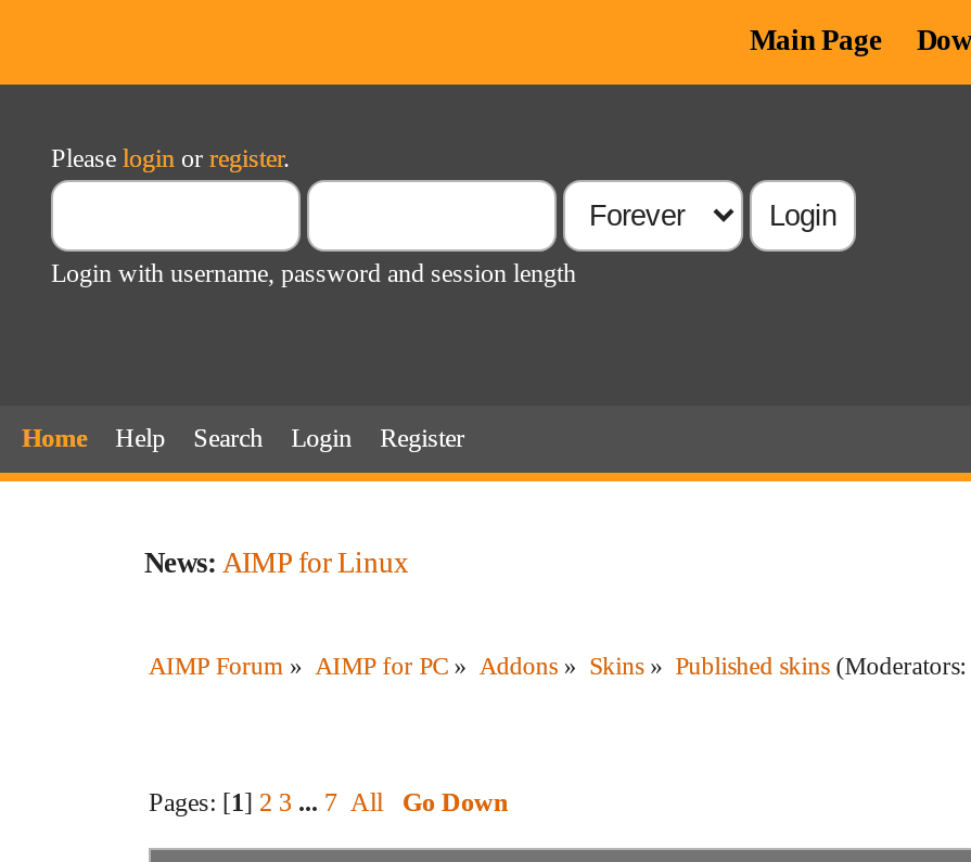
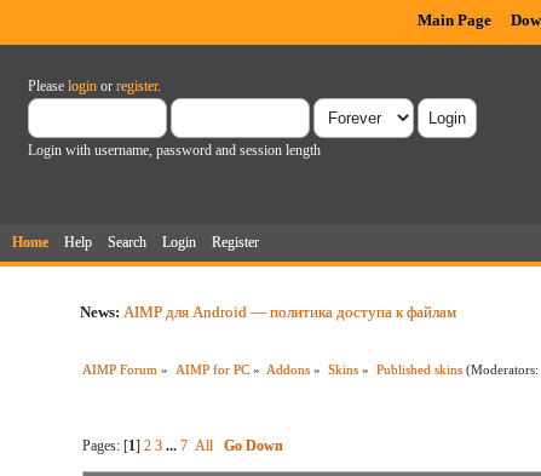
- News: AIMP for Linux
+ News: AIMP для Android — политика доступа к файлам
